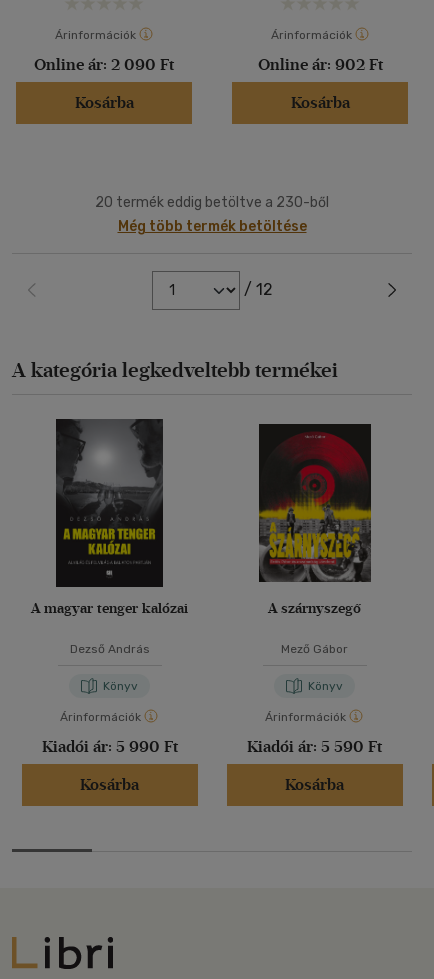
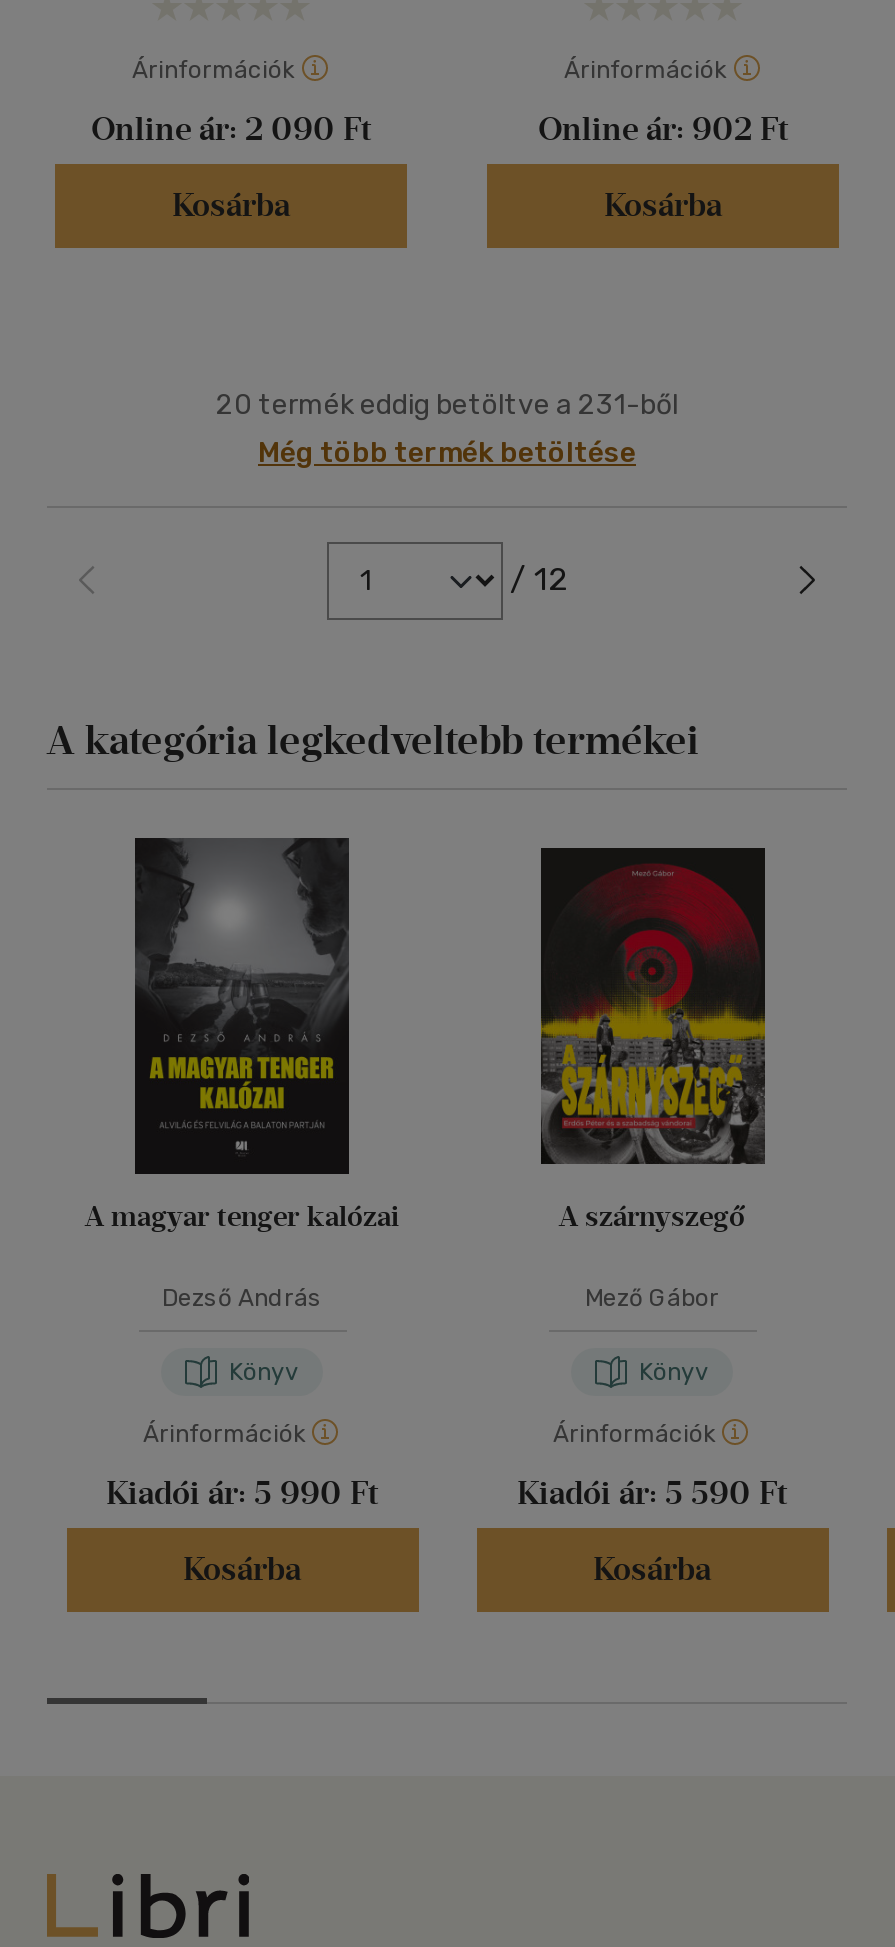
- 20 termék eddig betöltve a 230-ből
+ 20 termék eddig betöltve a 231-ből
